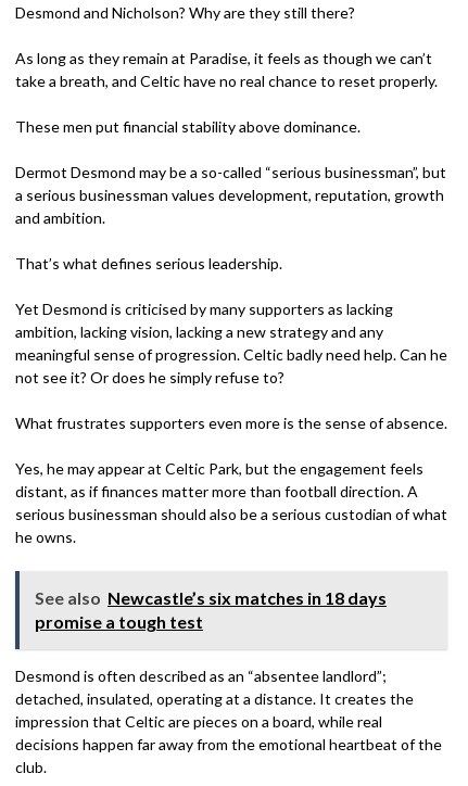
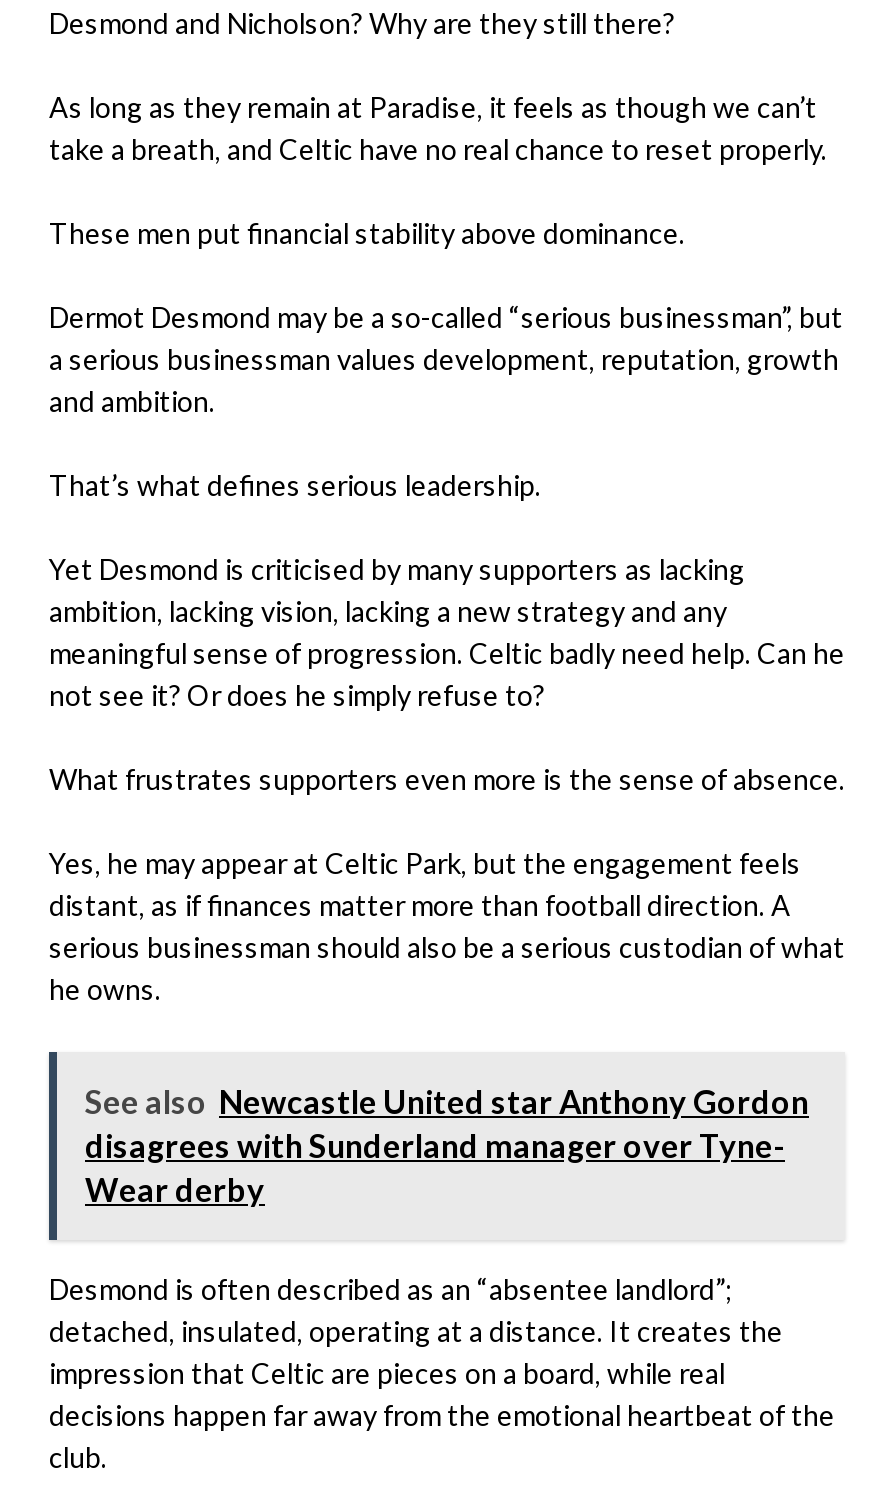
- See also Newcastle’s six matches in 18 days
- promise a tough test
+ See also Newcastle United star Anthony Gordon
+ disagrees with Sunderland manager over Tyne-
+ Wear derby
